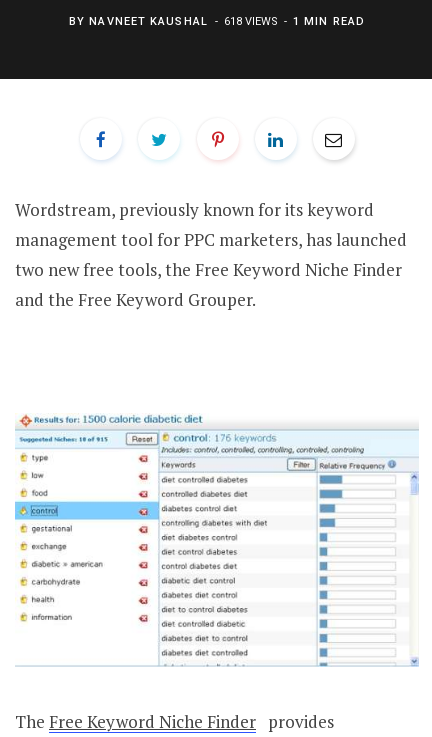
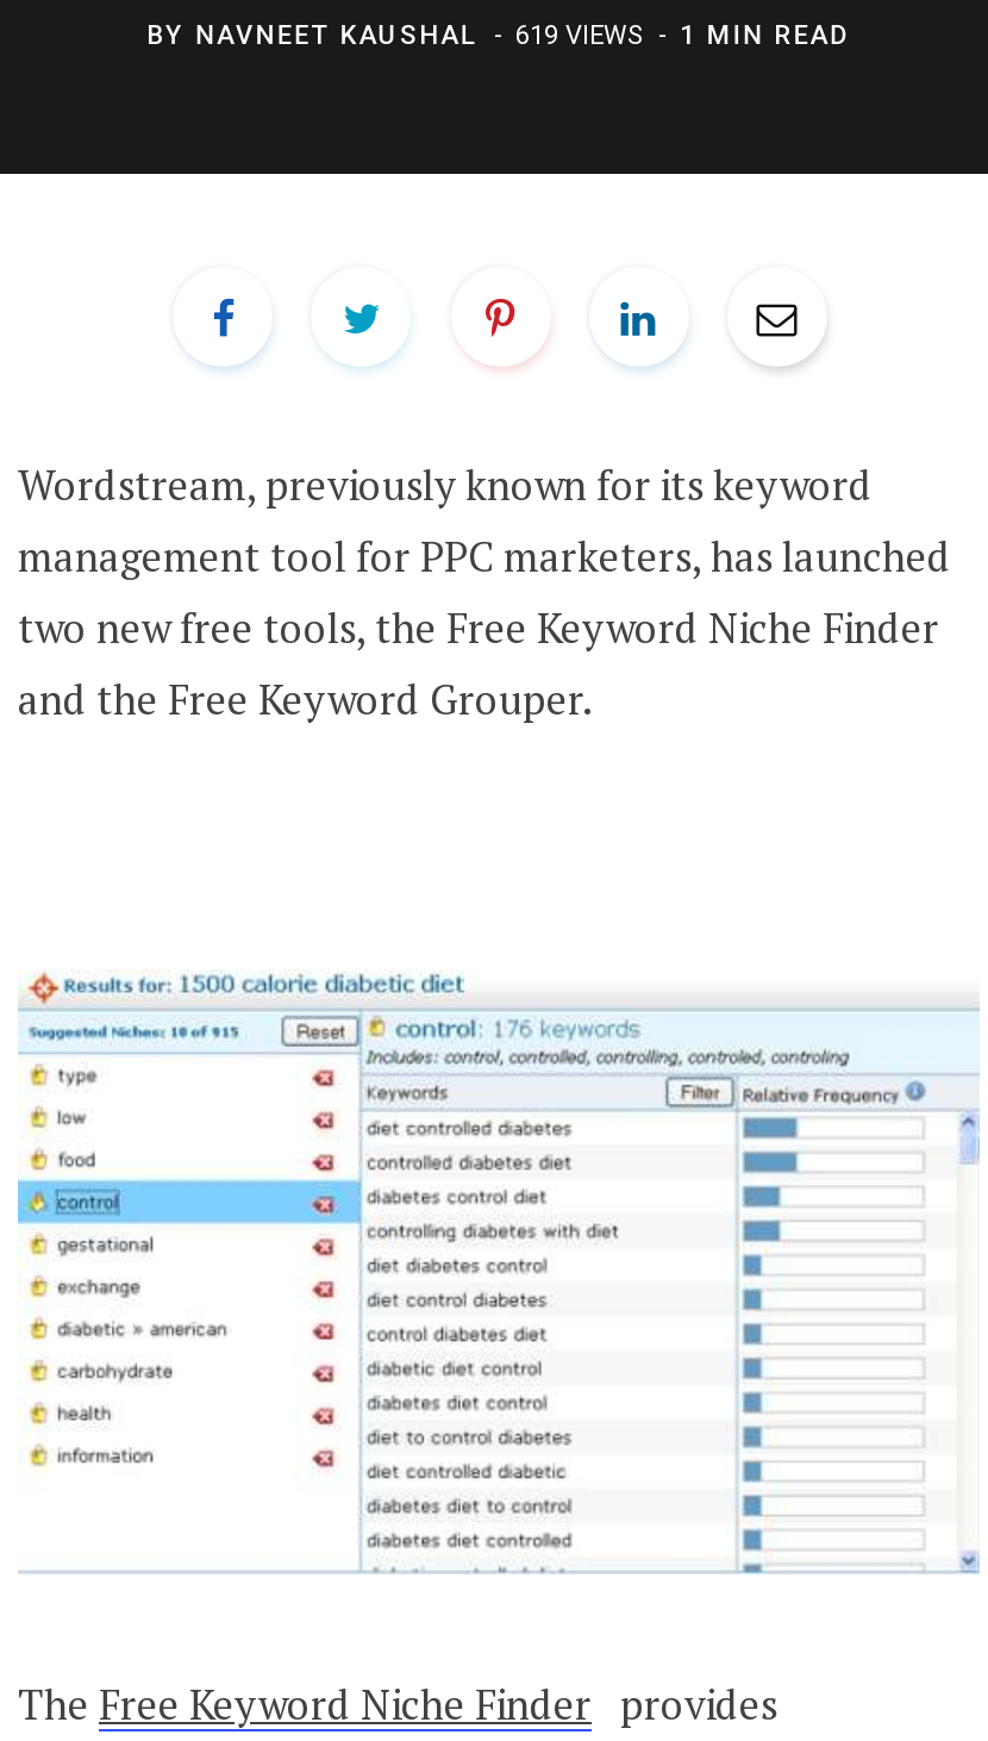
- BY NAVNEET KAUSHAL 618 VIEWS 1 MIN READ
+ BY NAVNEET KAUSHAL 619 VIEWS 1 MIN READ
